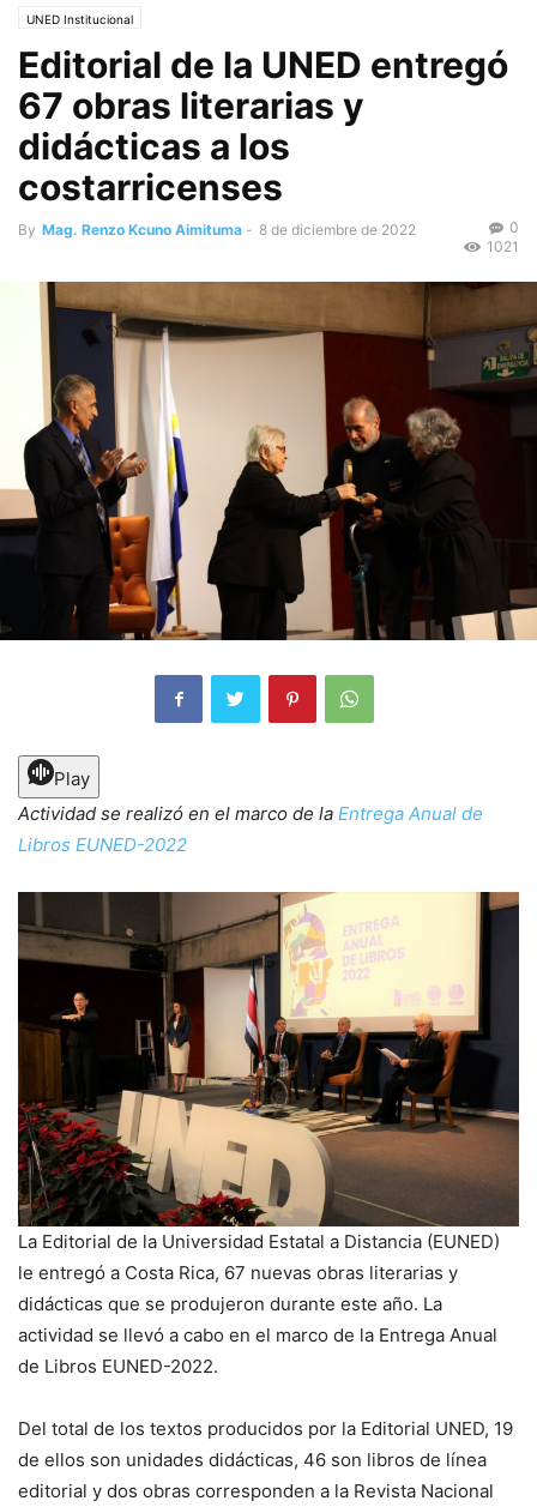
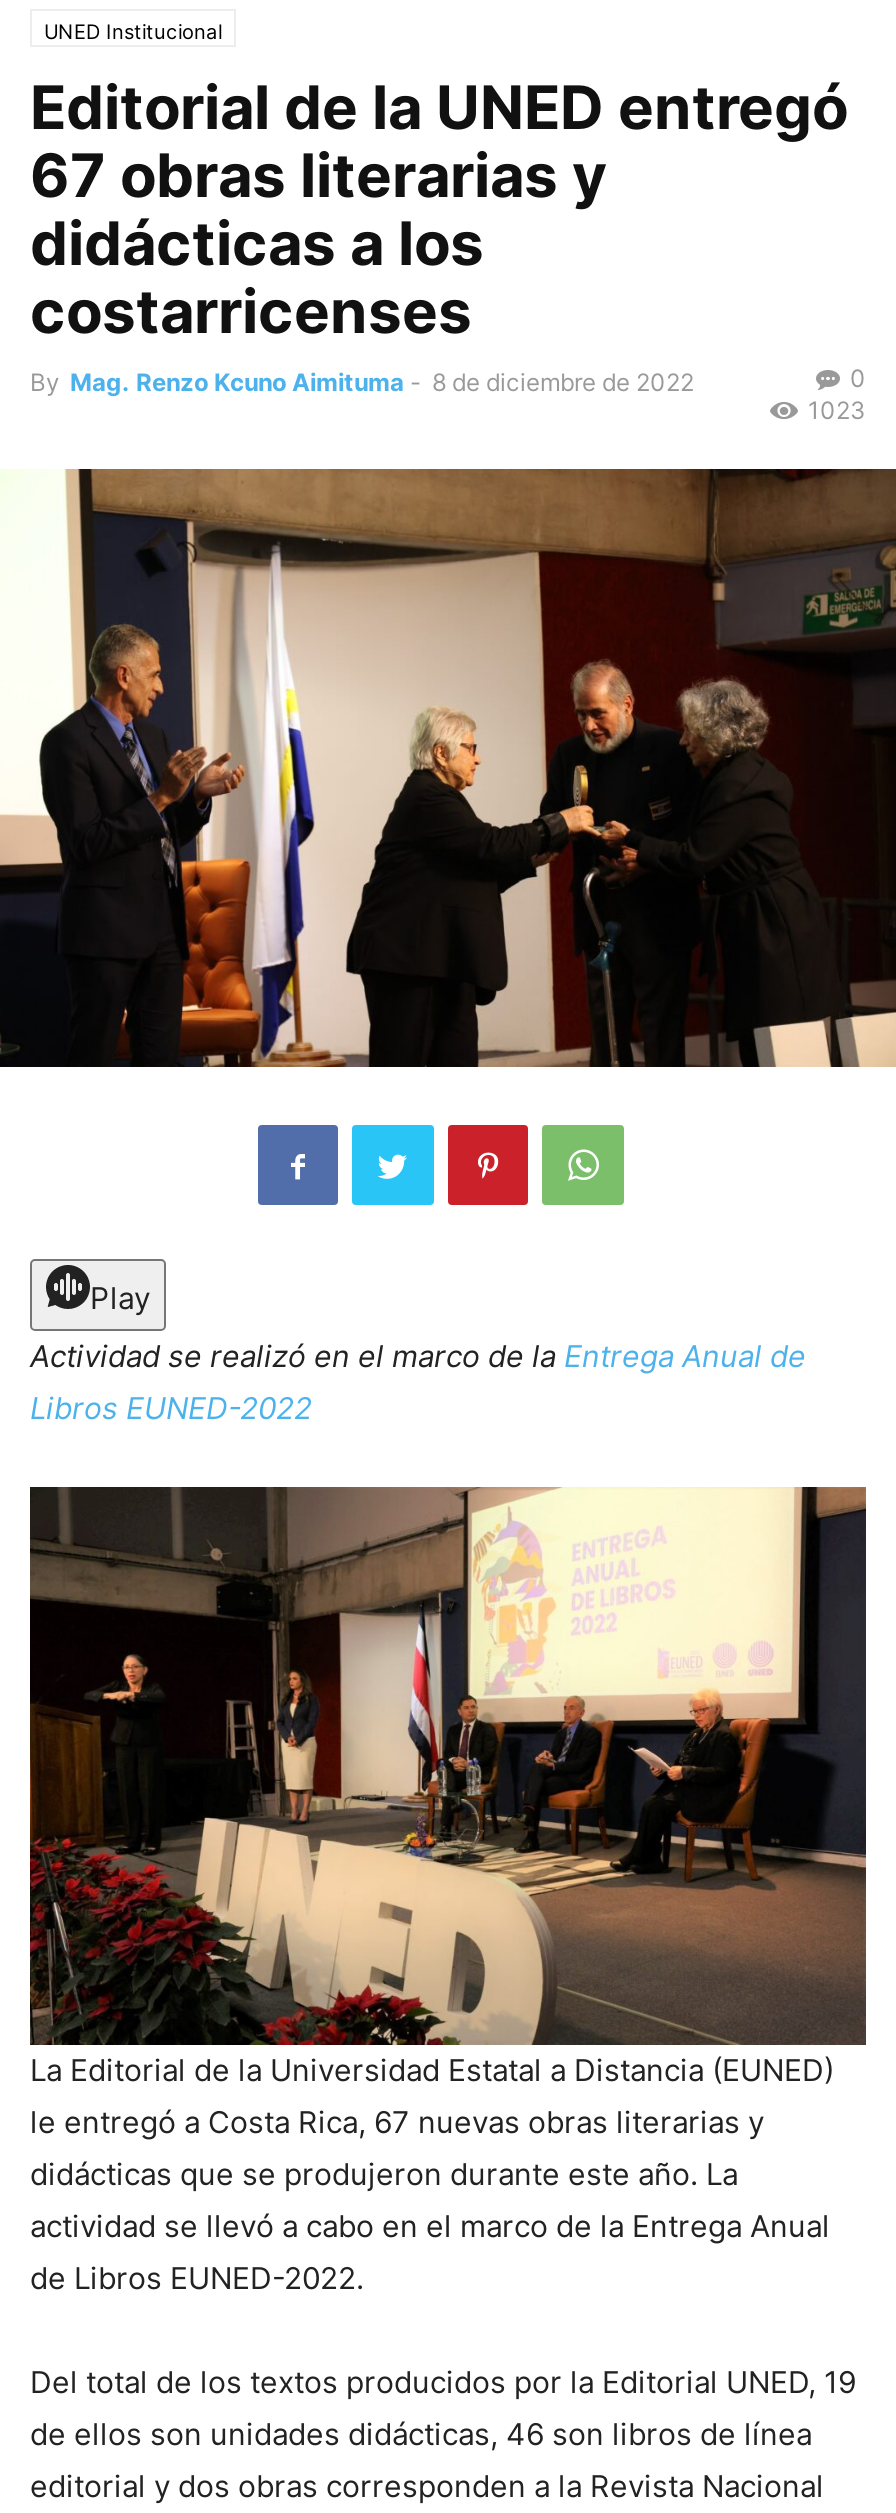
- 1021
+ 1023
